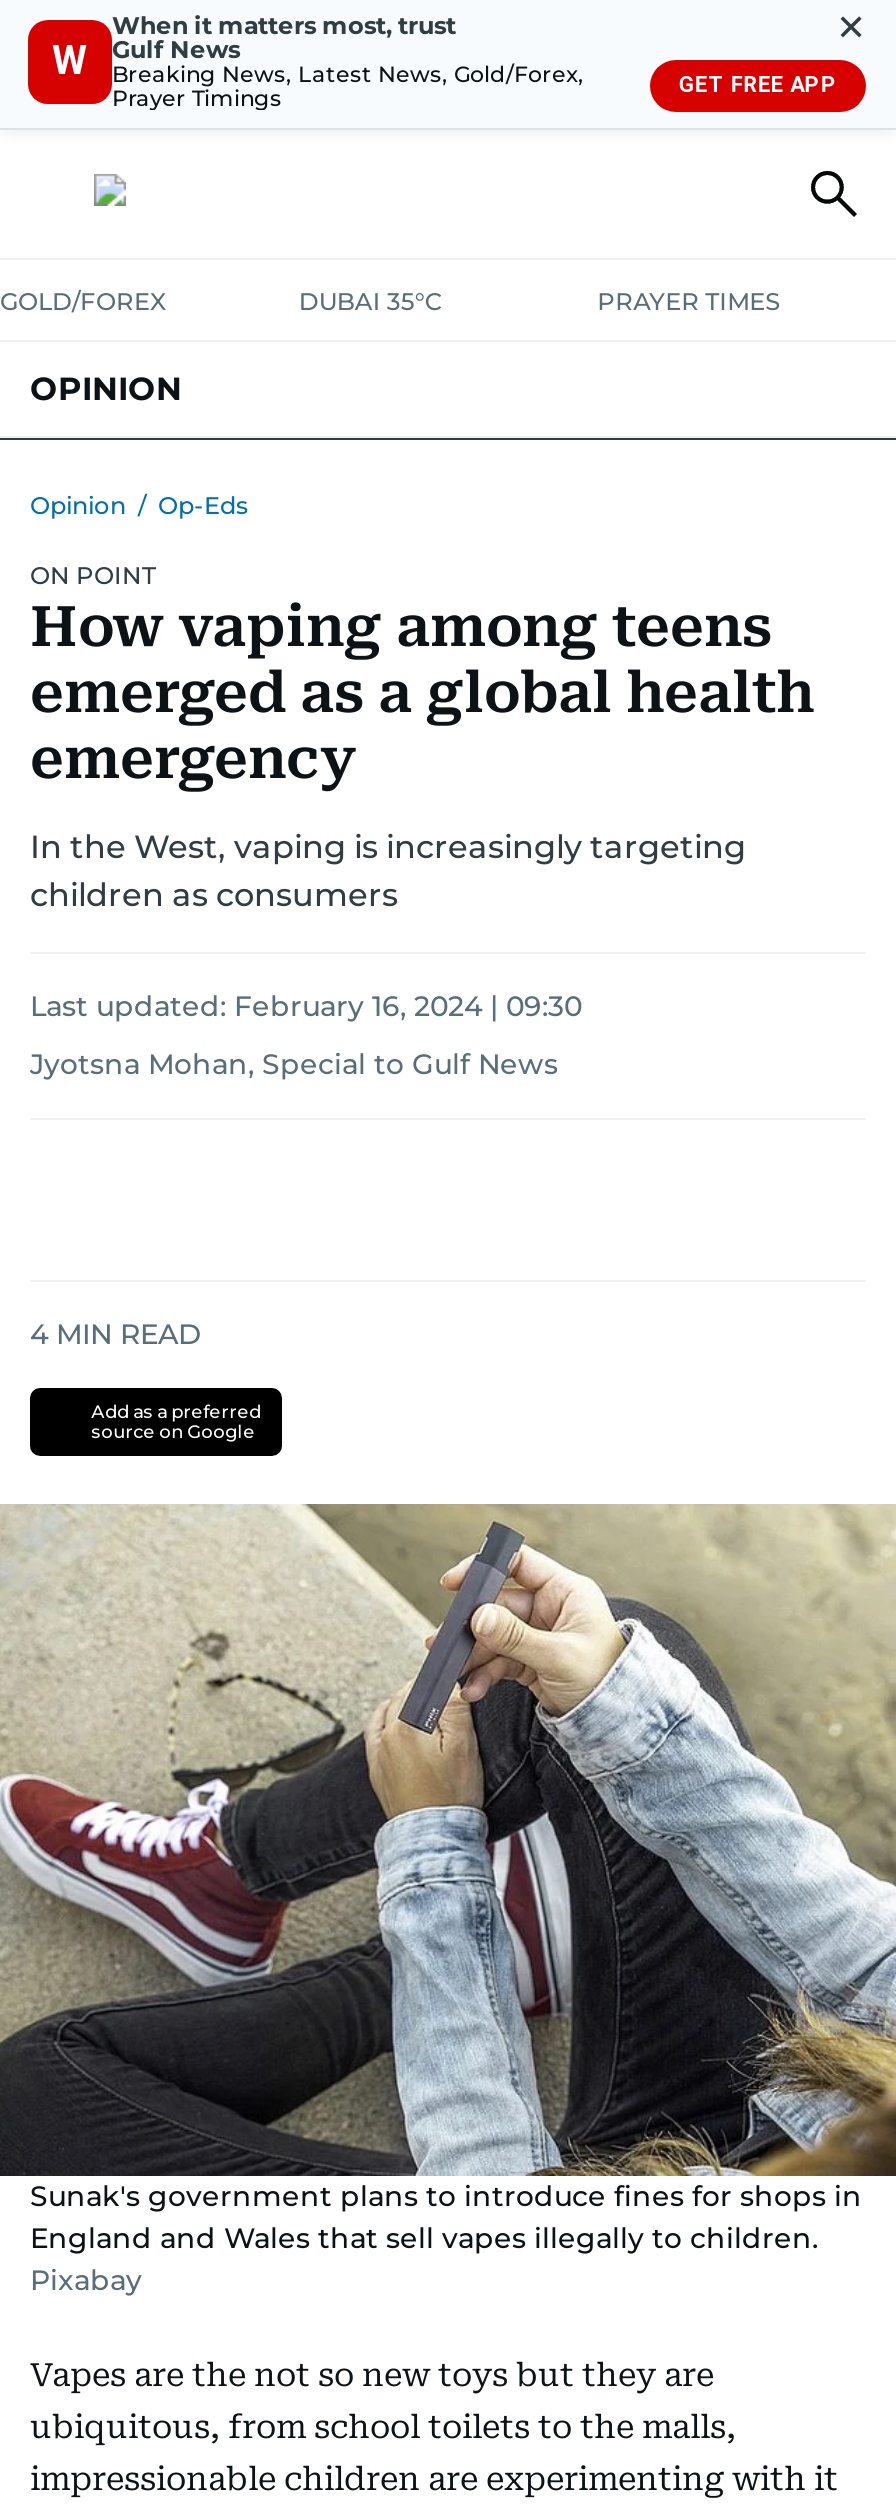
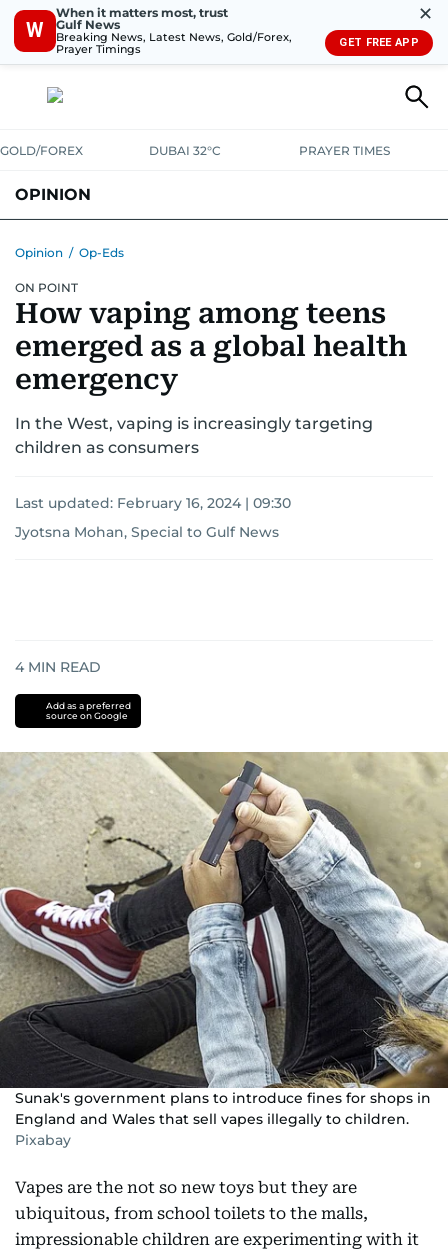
- DUBAI 35°C
+ DUBAI 32°C
